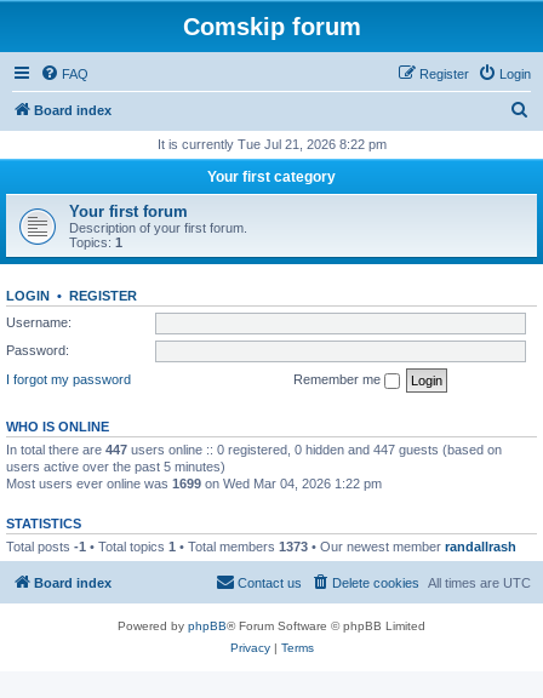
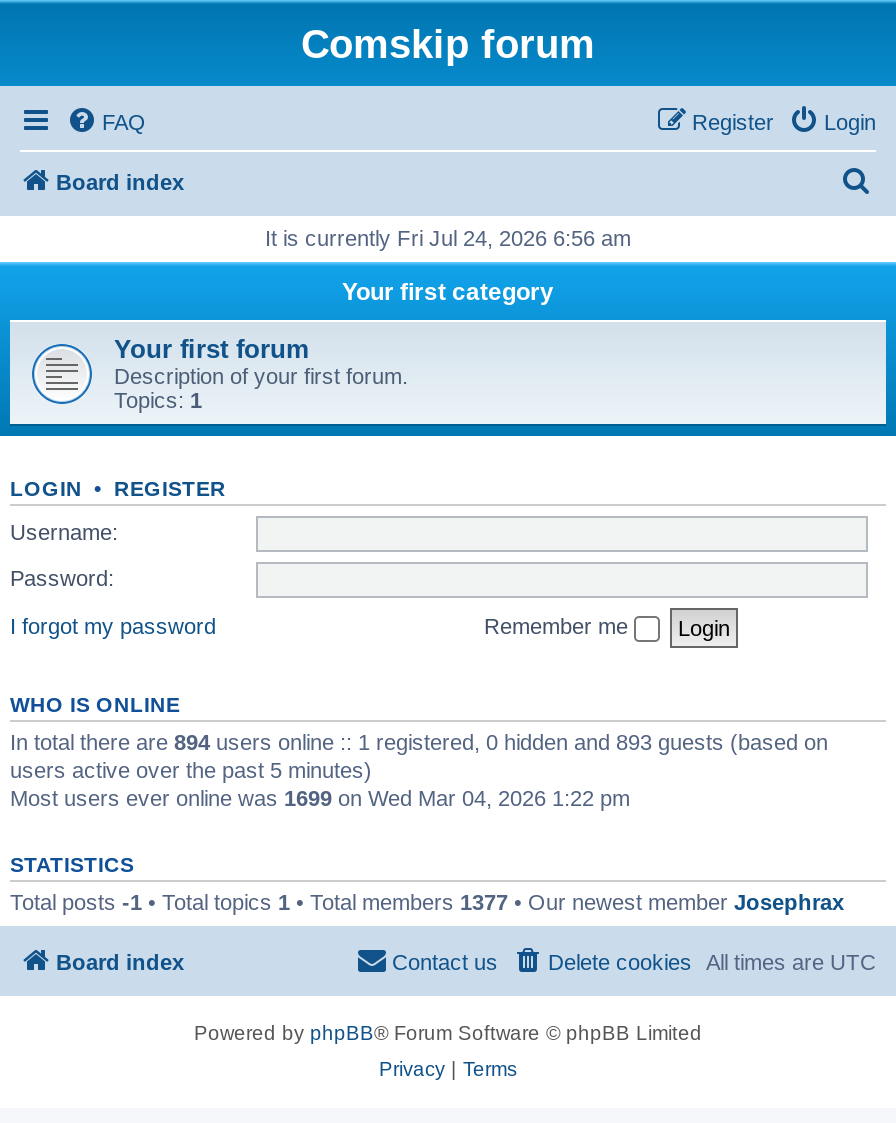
- It is currently Tue Jul 21, 2026 8:22 pm
+ It is currently Fri Jul 24, 2026 6:56 am

- In total there are 447 users online :: 0 registered, 0 hidden and 447 guests (based on
+ In total there are 894 users online :: 1 registered, 0 hidden and 893 guests (based on

- Total posts -1 • Total topics 1 • Total members 1373 • Our newest member randallrash
+ Total posts -1 • Total topics 1 • Total members 1377 • Our newest member Josephrax
